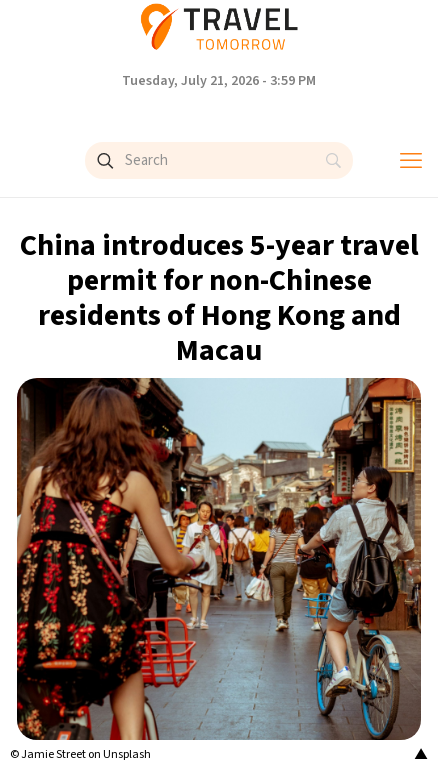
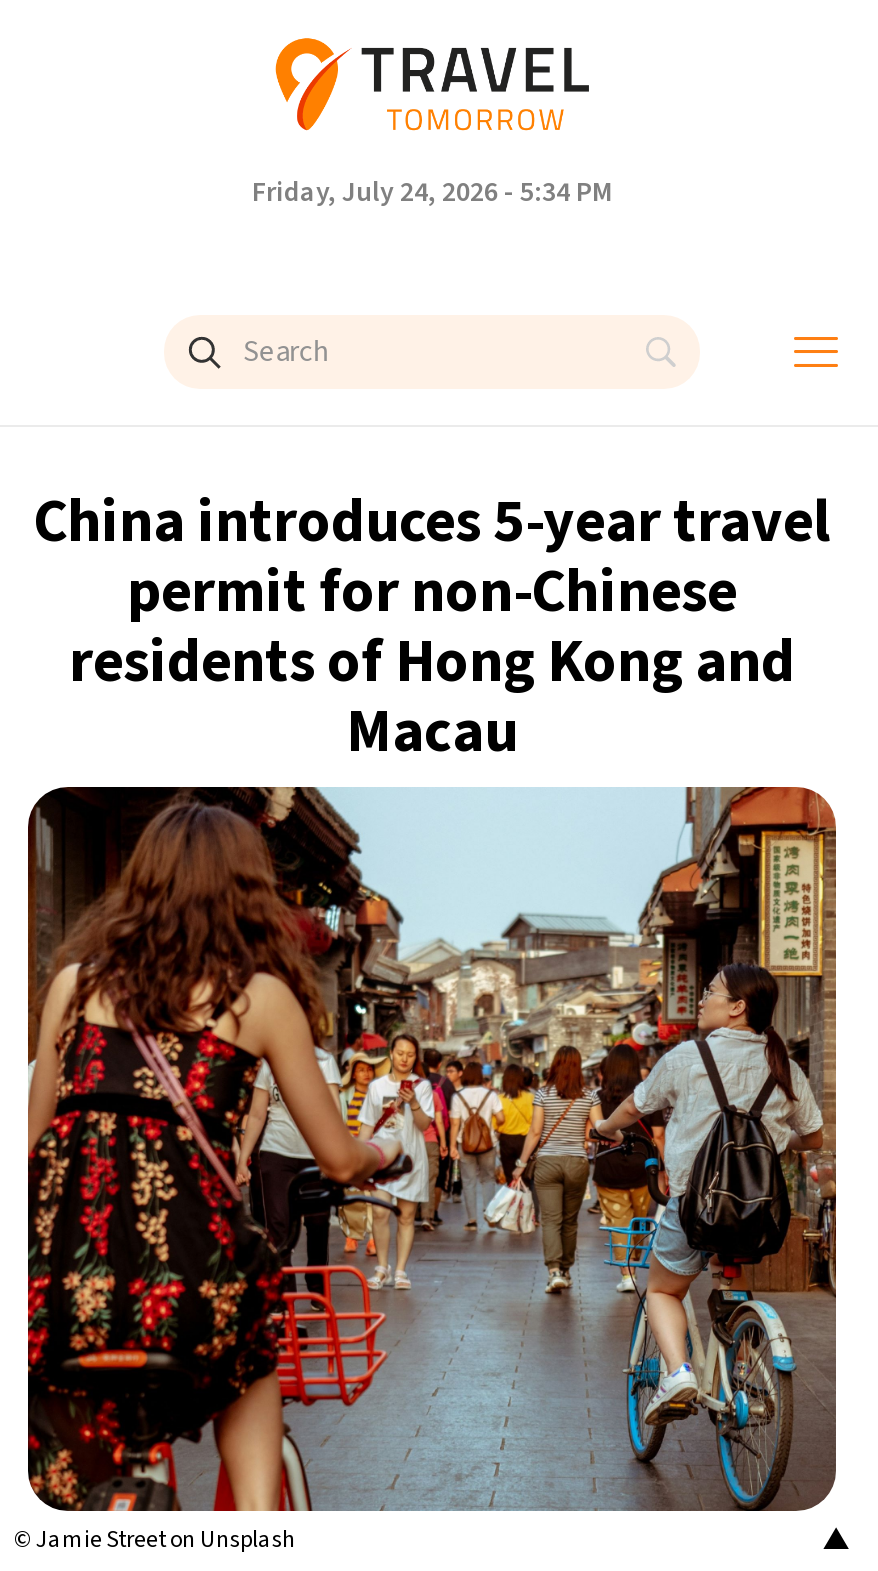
- Tuesday, July 21, 2026 - 3:59 PM
+ Friday, July 24, 2026 - 5:34 PM
